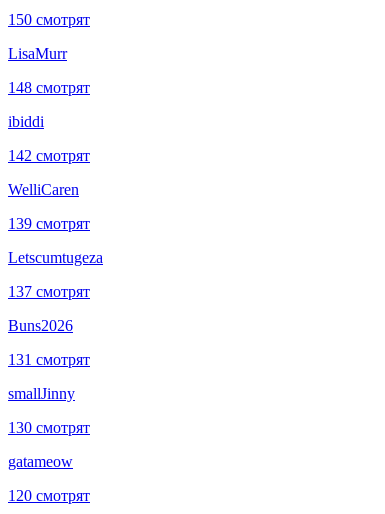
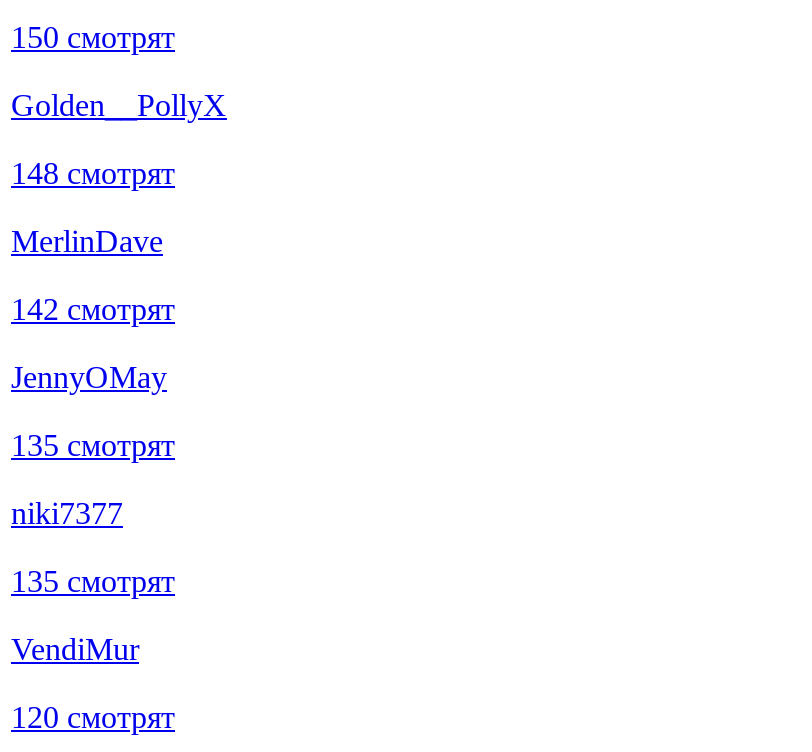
- LisaMurr
+ Golden__PollyX

- ibiddi
+ MerlinDave

- WelliCaren
- 139 смотрят
- Letscumtugeza
- 137 смотрят
- Buns2026
- 131 смотрят
- smallJinny
- 130 смотрят
- gatameow
+ JennyOMay
+ 135 смотрят
+ niki7377
+ 135 смотрят
+ VendiMur
